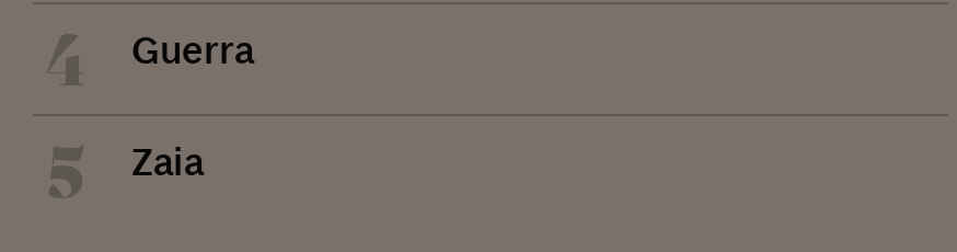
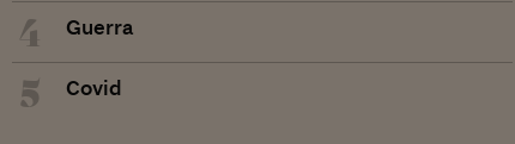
- Zaia
+ Covid
